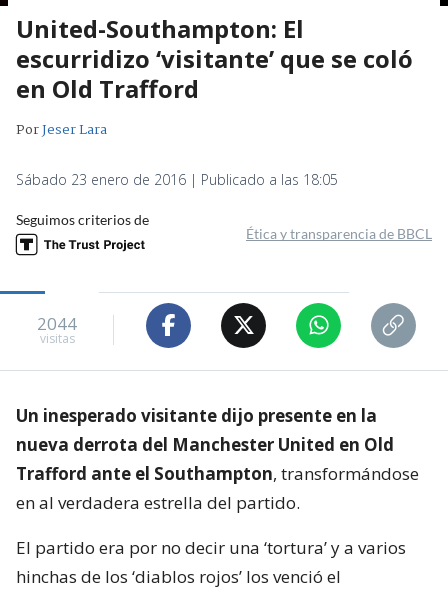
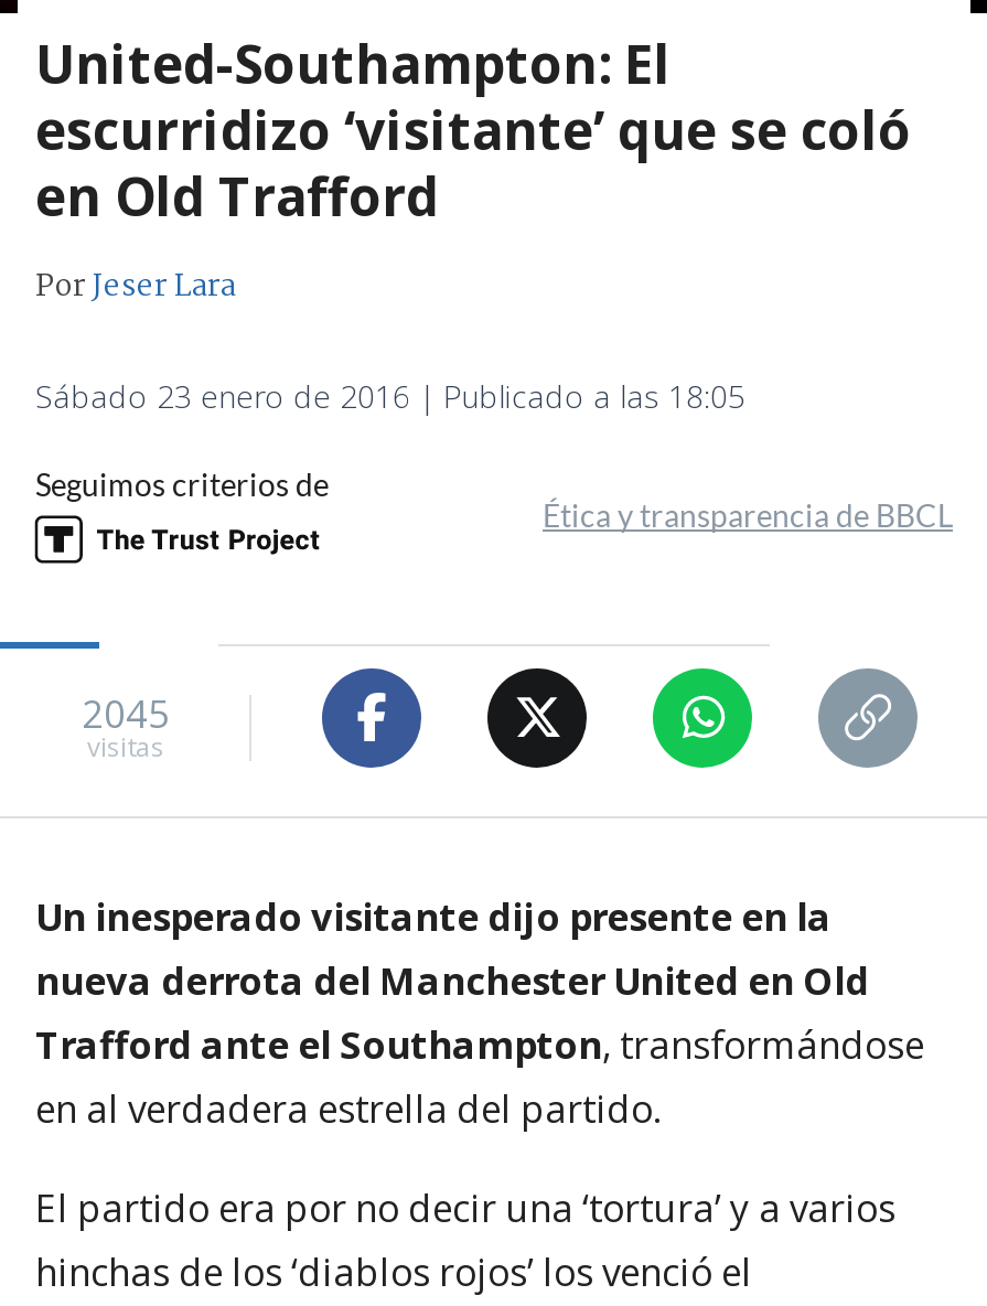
- 2044
+ 2045
